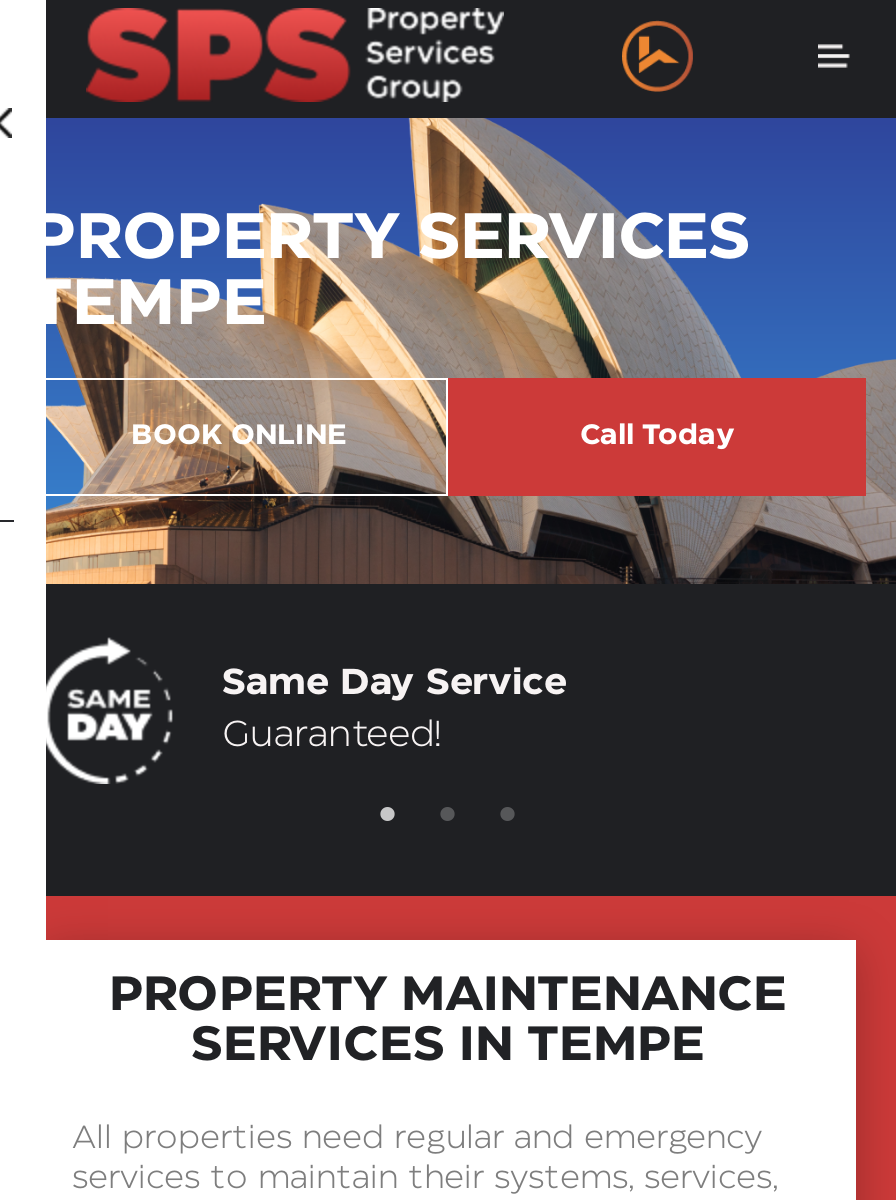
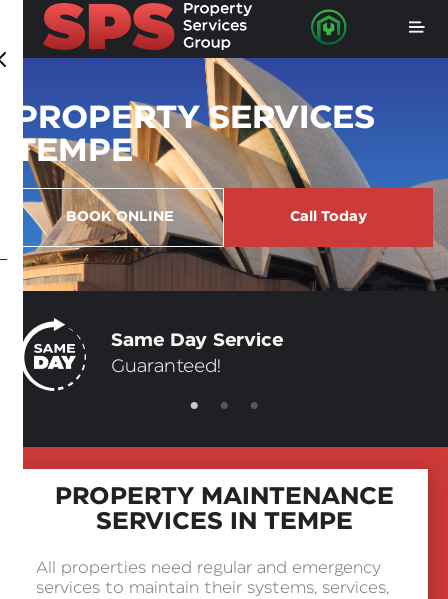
- [image]
+ [image]
